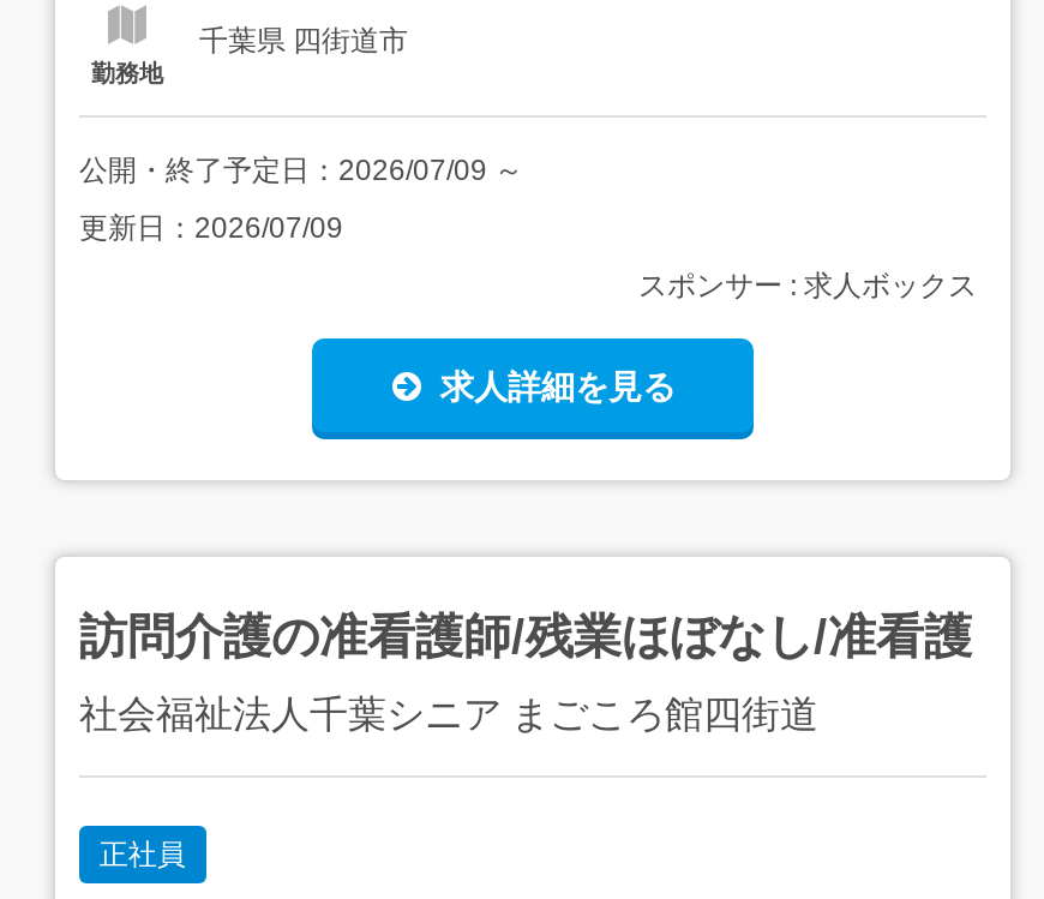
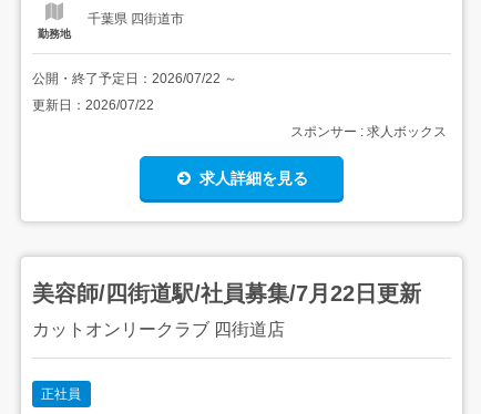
- 公開・終了予定日：2026/07/09～
+ 公開・終了予定日：2026/07/22～

- 更新日：2026/07/09
+ 更新日：2026/07/22

- 訪問介護の准看護師/残業ほぼなし/准看護
+ 美容師/四街道駅/社員募集/7月22日更新

- 社会福祉法人千葉シニア まごころ館四街道
+ カットオンリークラブ 四街道店
